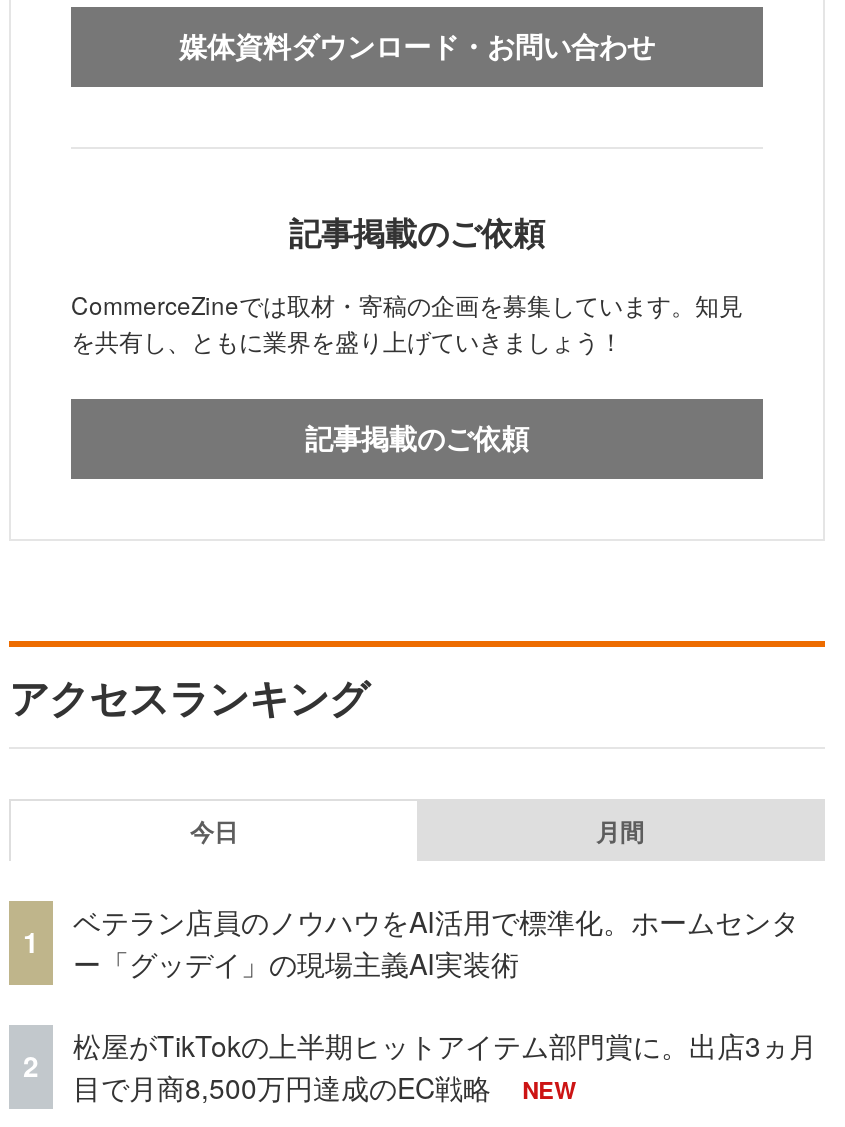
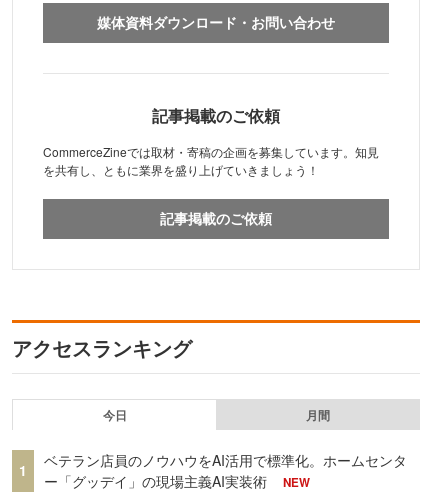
- 松屋がTikTokの上半期ヒットアイテム部門賞に。出店3ヵ月
- 目で月商8,500万円達成のEC戦略

- 2
